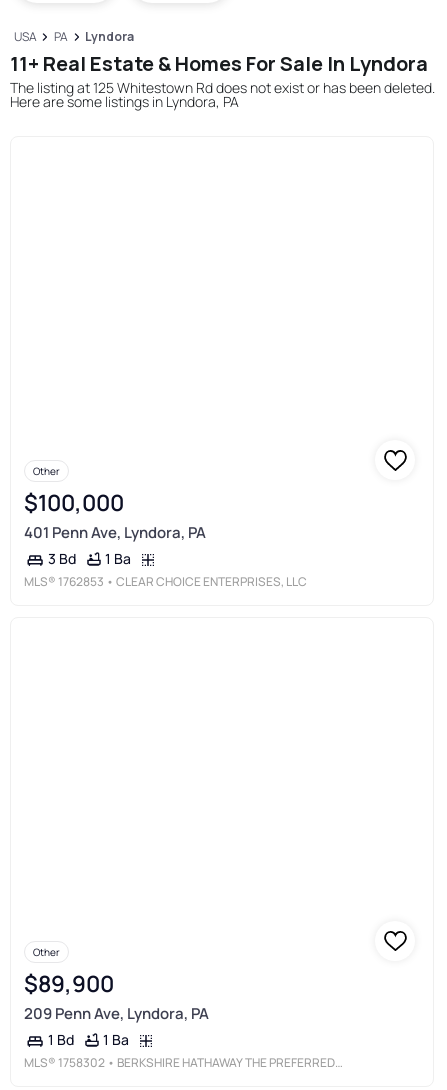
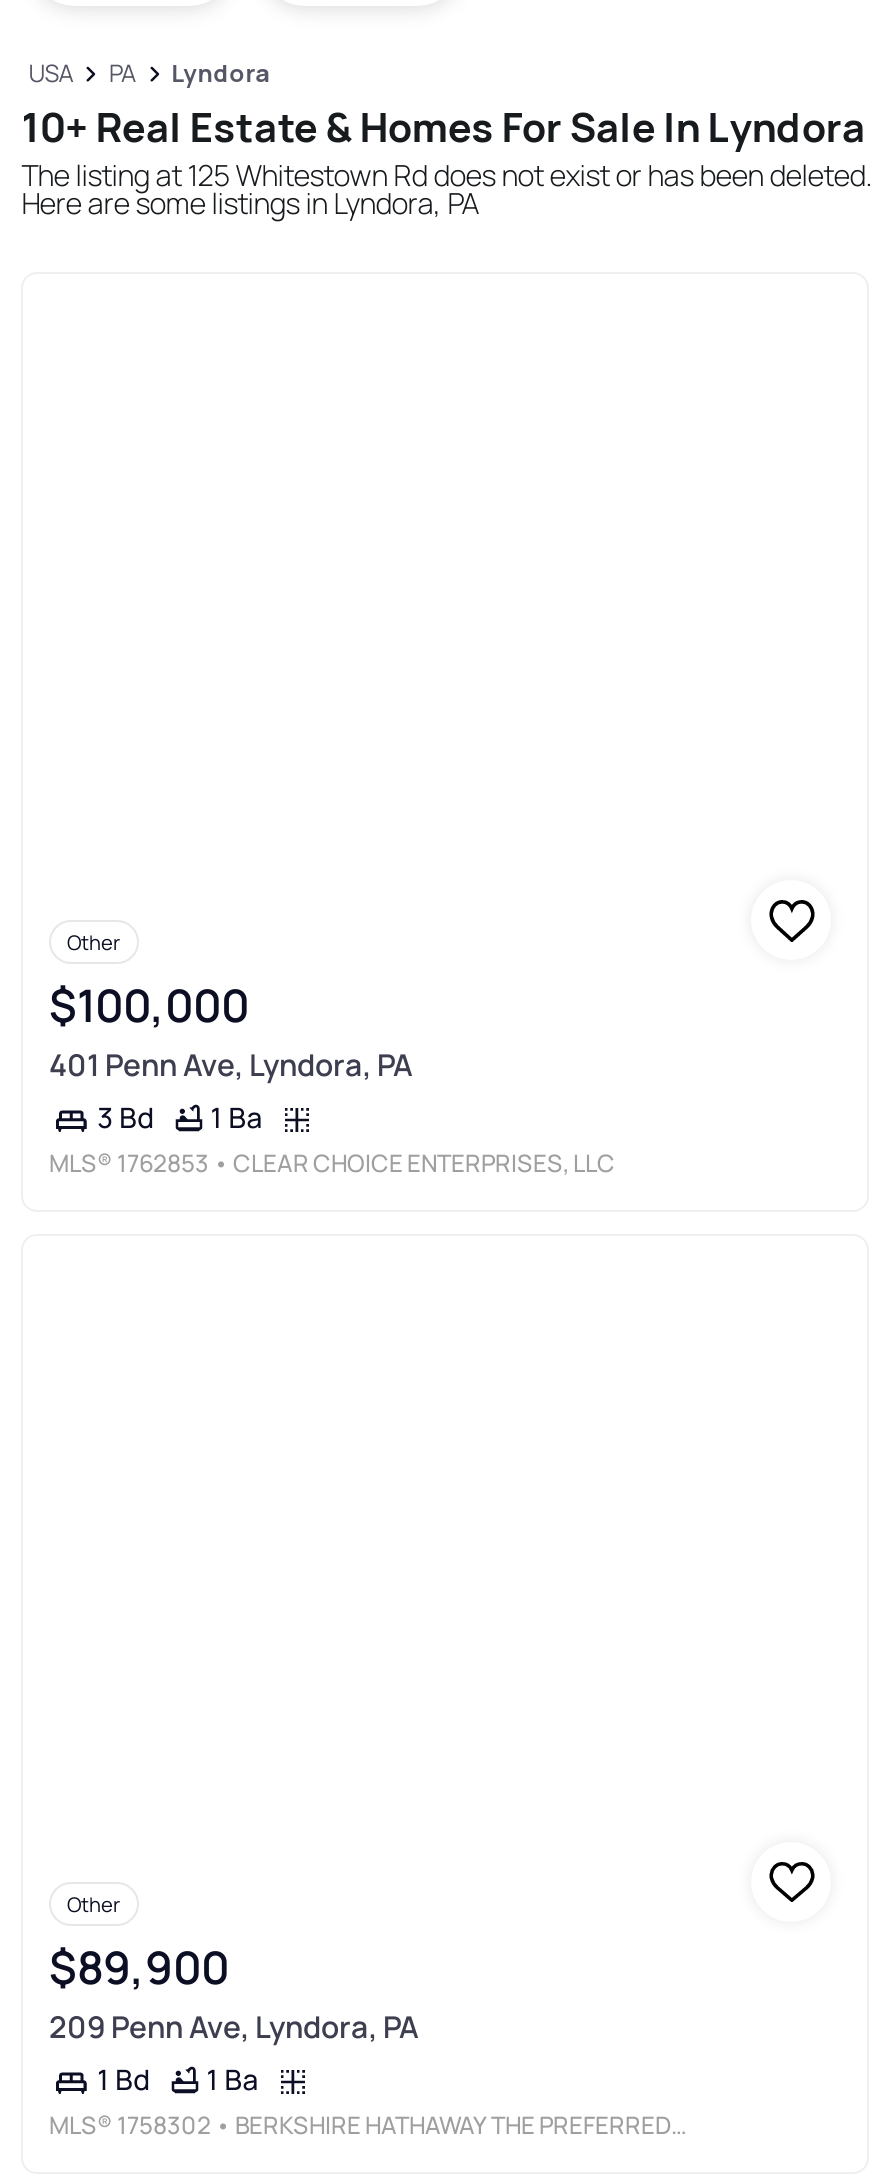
- 11+ Real Estate & Homes For Sale In Lyndora
+ 10+ Real Estate & Homes For Sale In Lyndora
